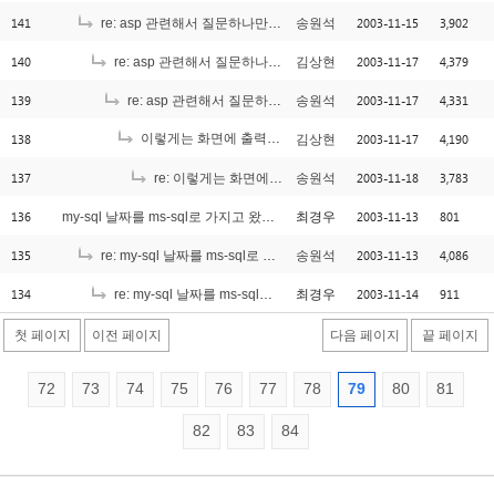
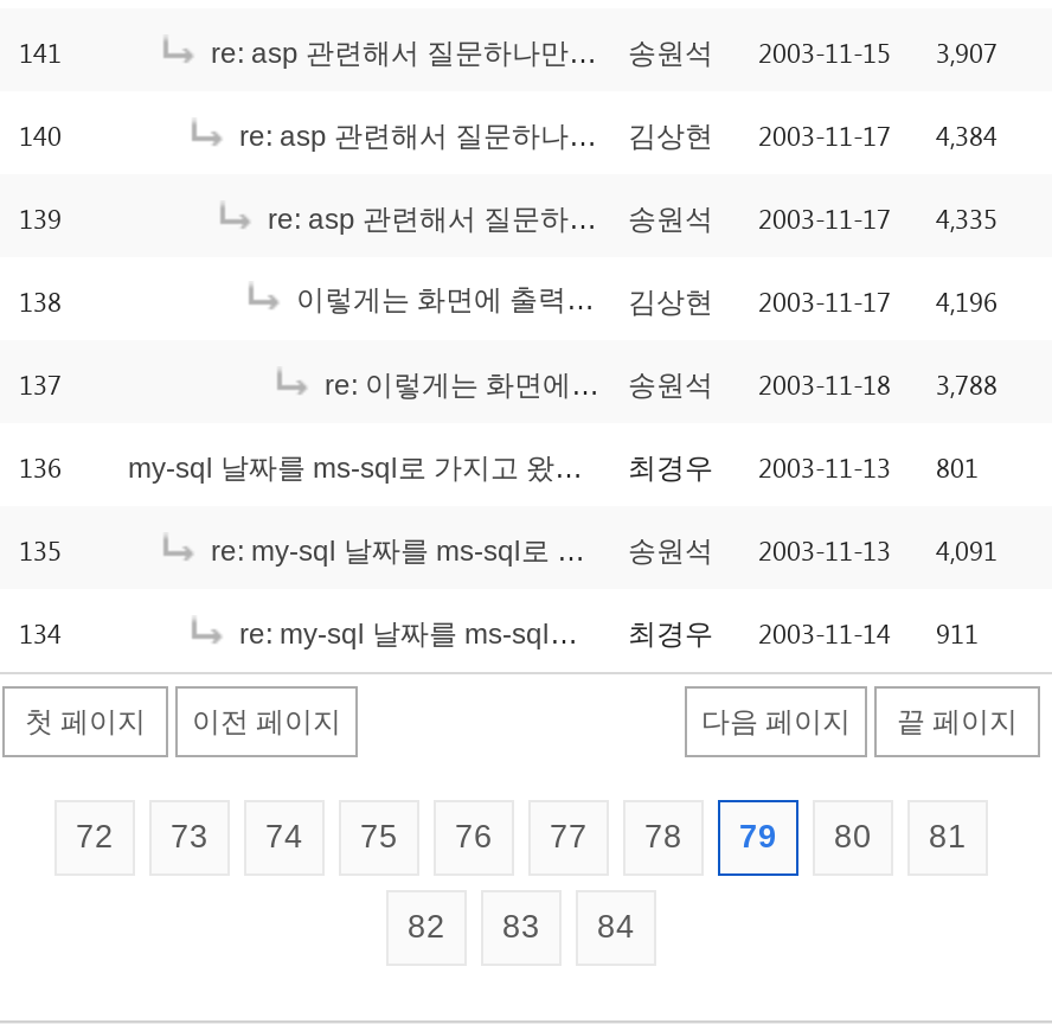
- 3,902
+ 3,907

- 4,379
+ 4,384

- 4,331
+ 4,335

- 4,190
+ 4,196

- 3,783
+ 3,788

- 송원석 2003-11-13 4,086
+ 송원석 2003-11-13 4,091
